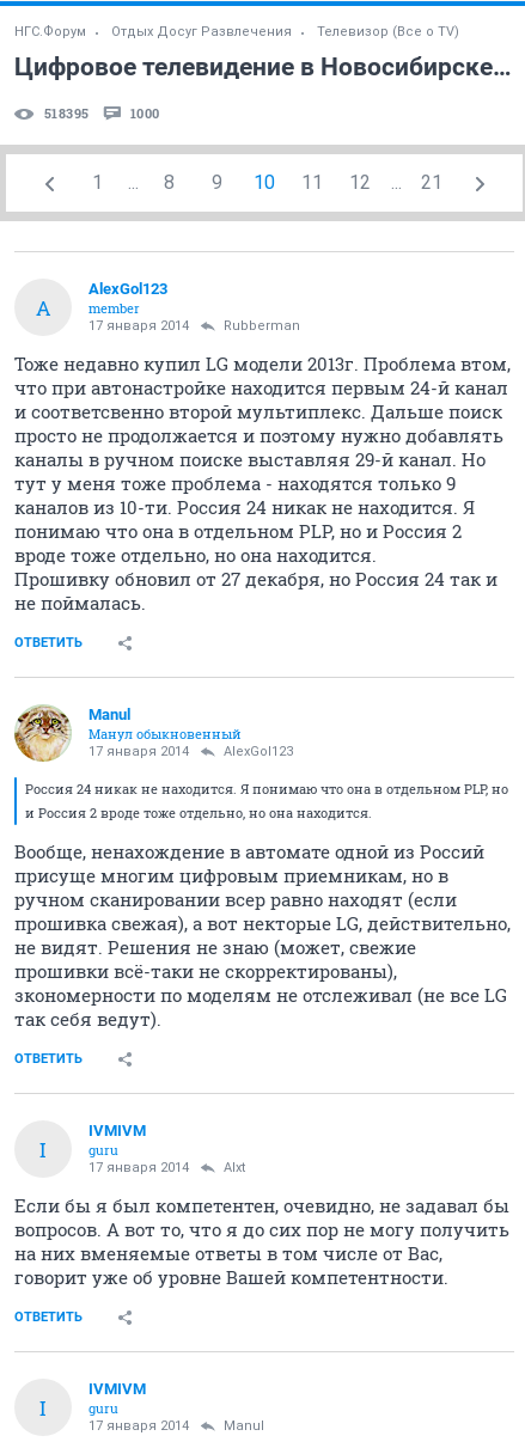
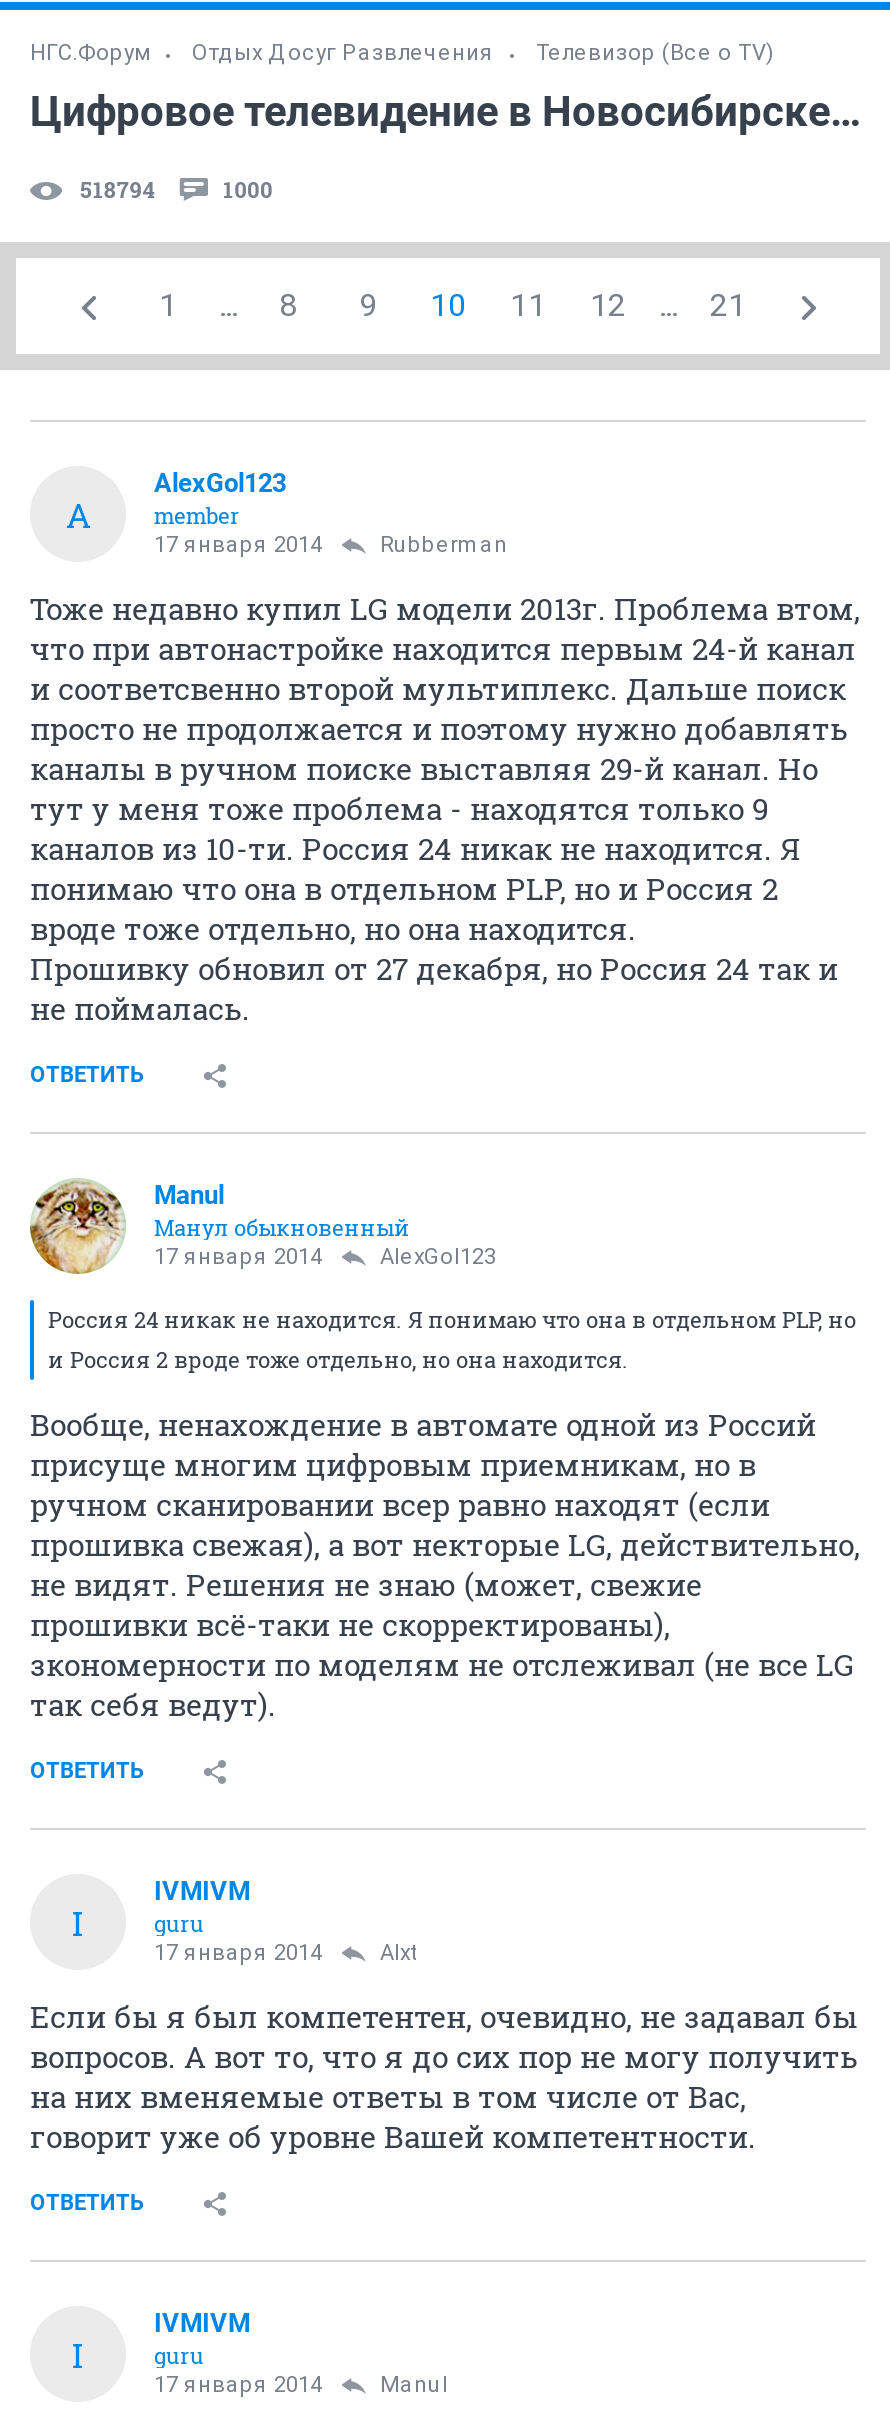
- 518395
+ 518794
